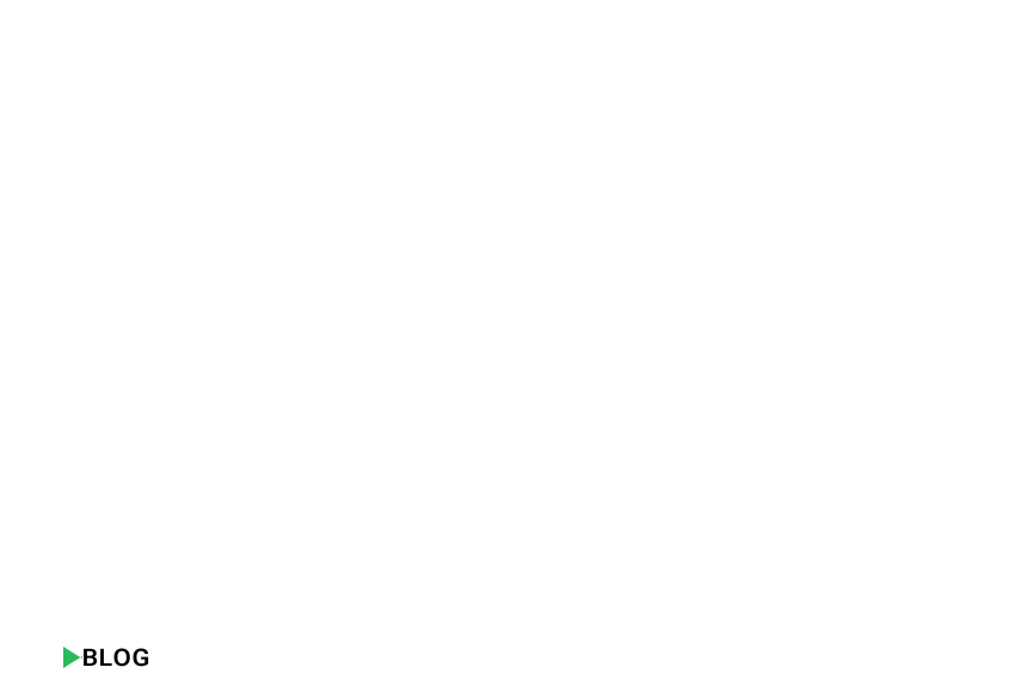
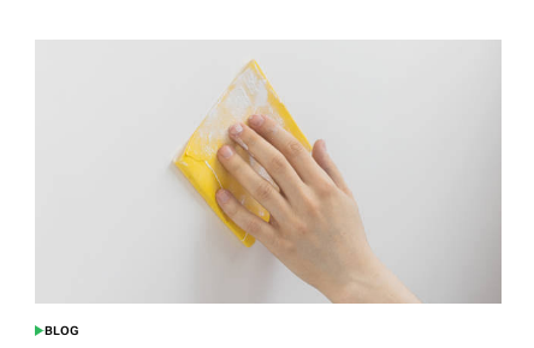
+ [image]
